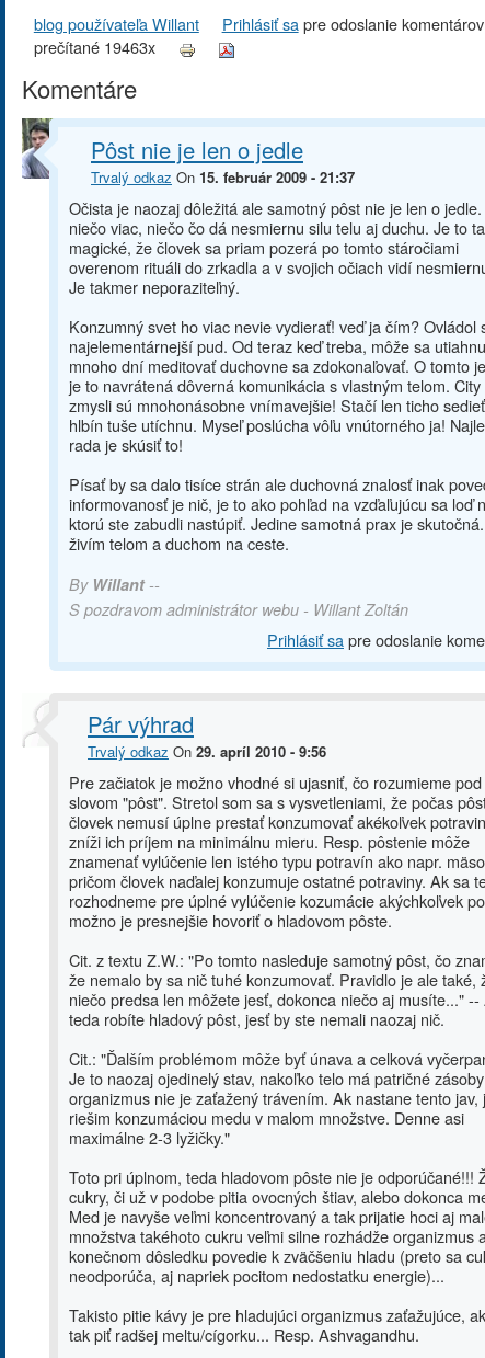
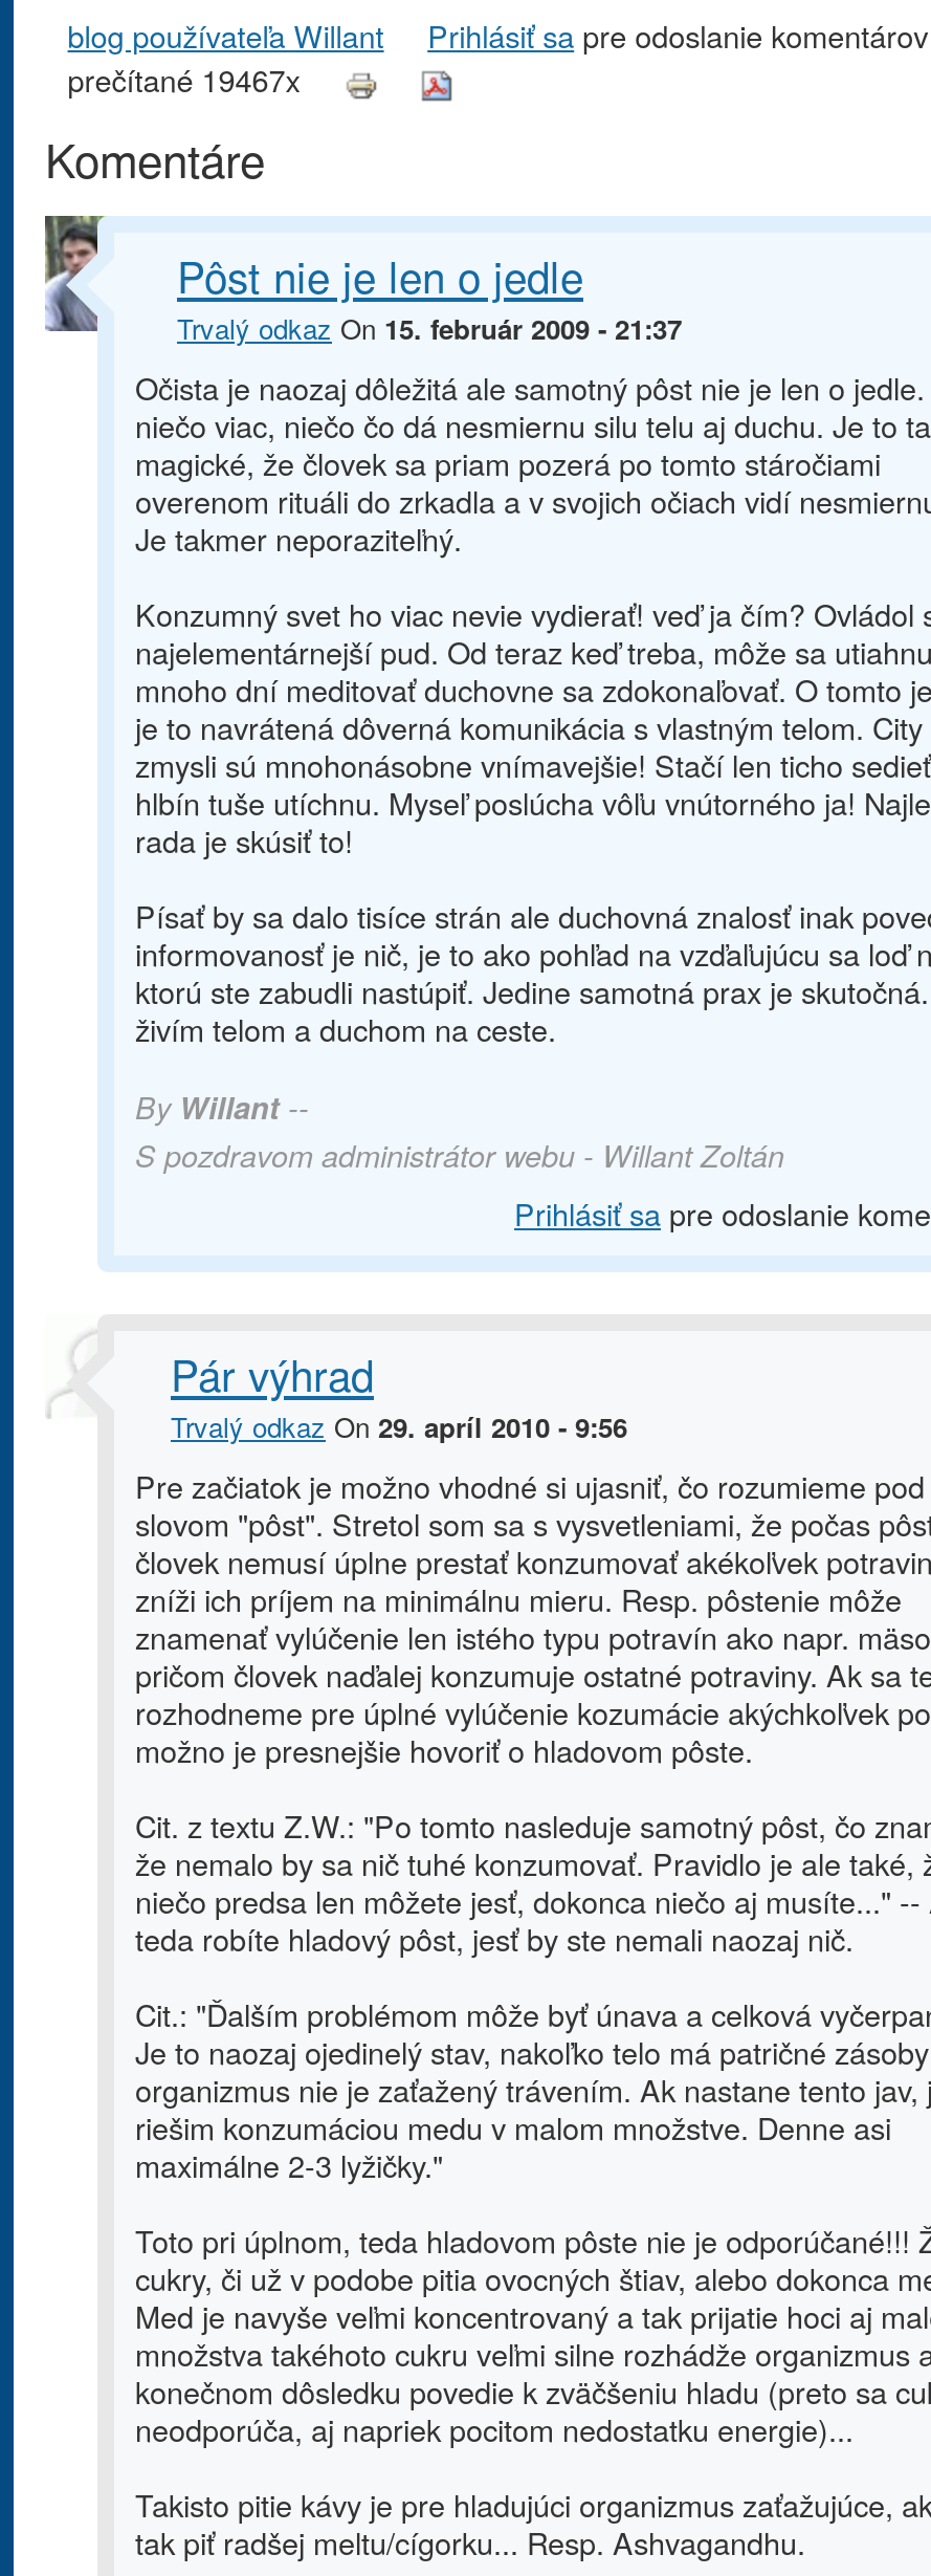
- prečítané 19463x
+ prečítané 19467x
